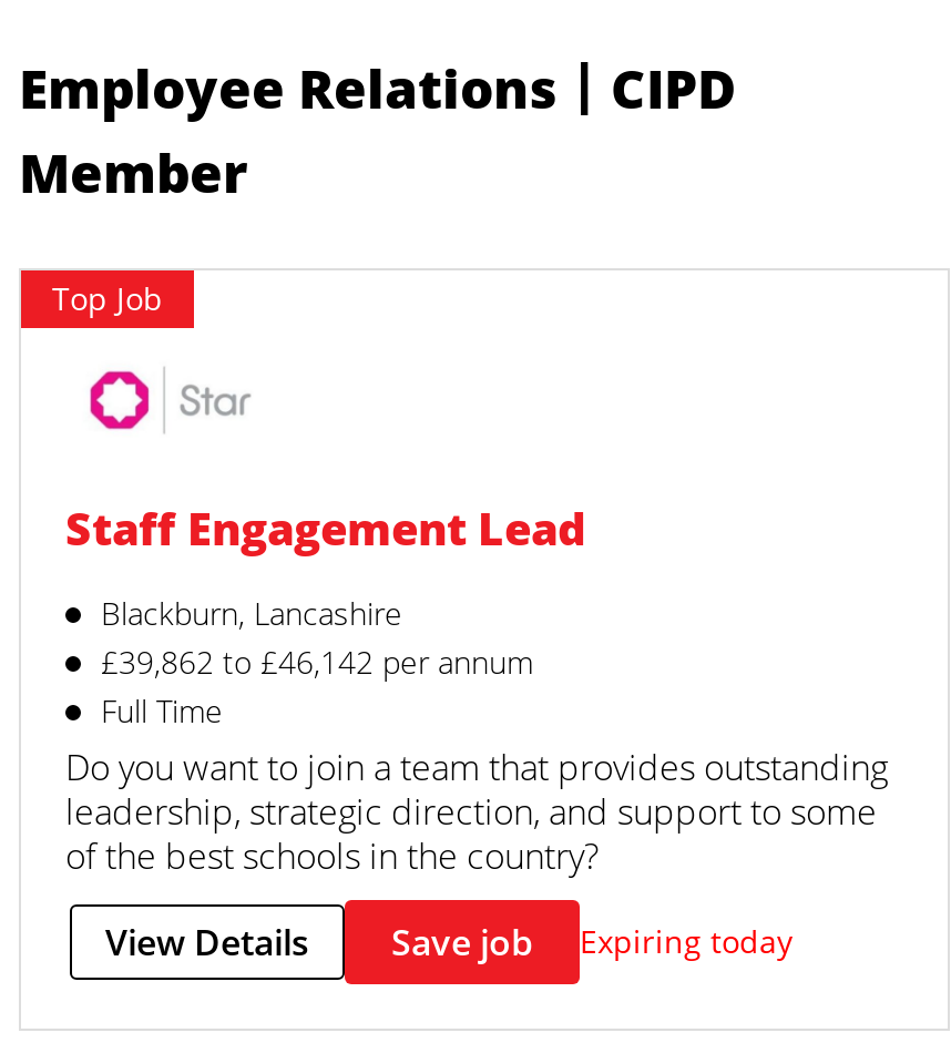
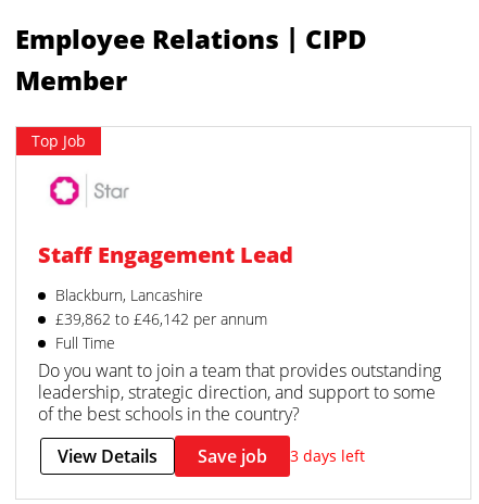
- Expiring today
+ 3 days left
